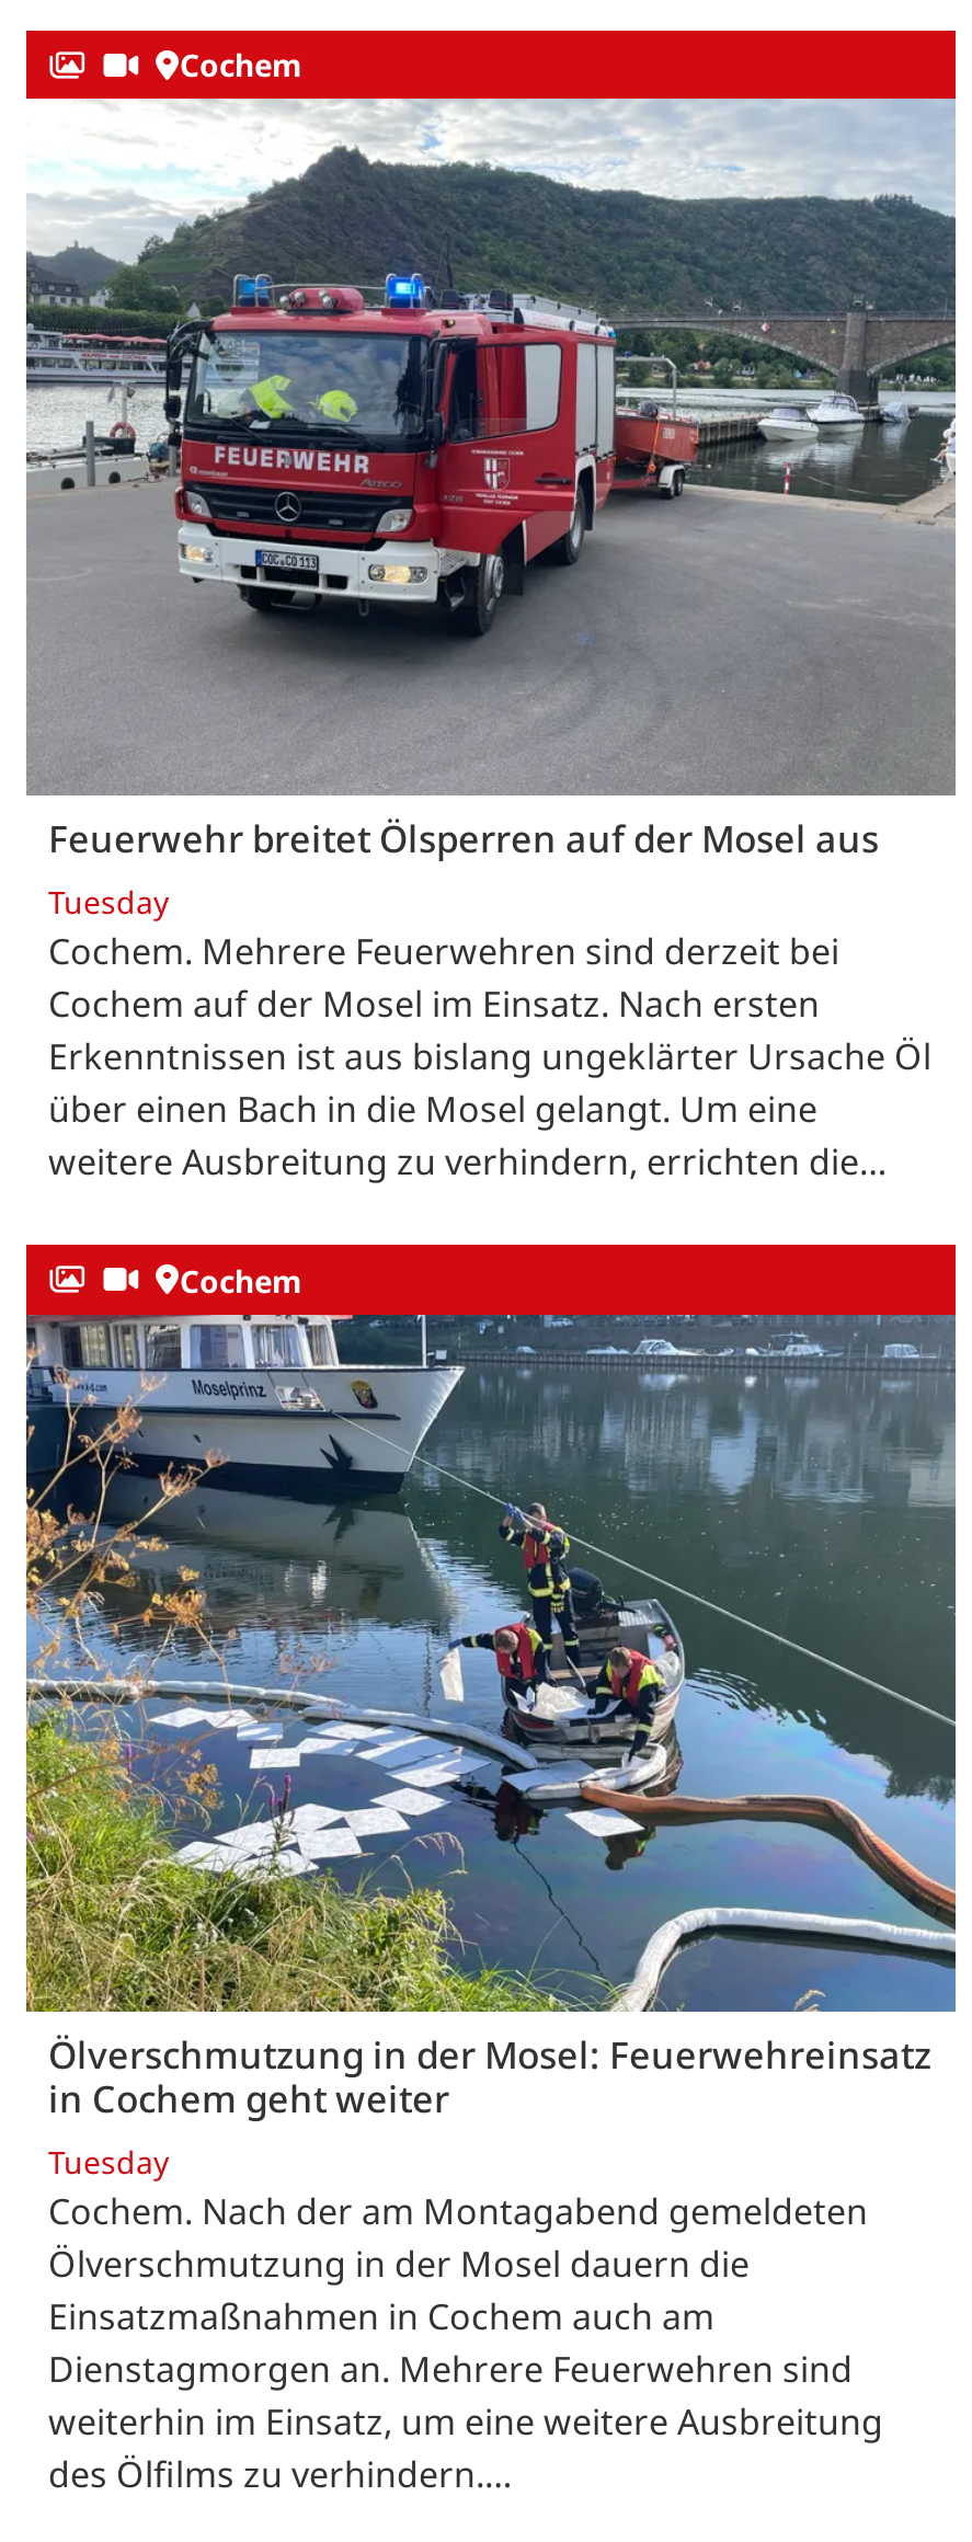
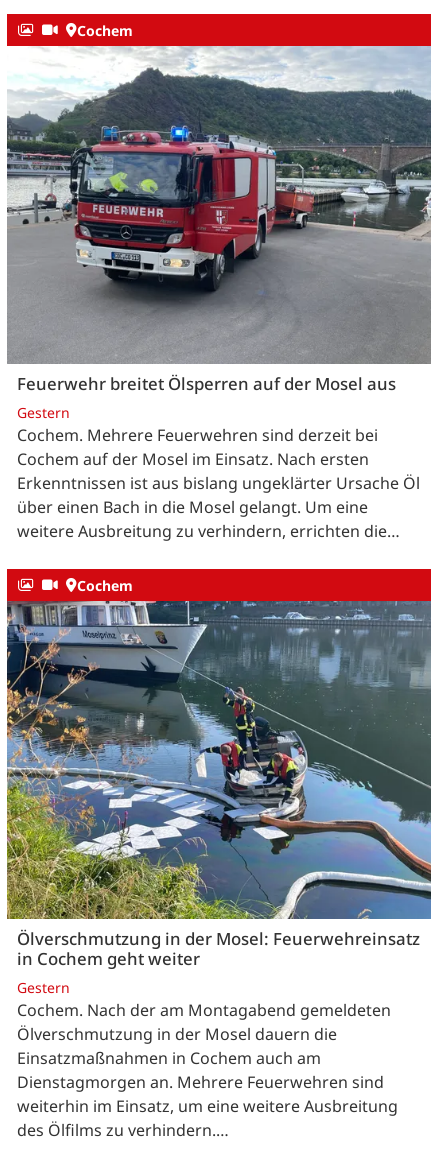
- Tuesday
+ Gestern

- Tuesday
+ Gestern
